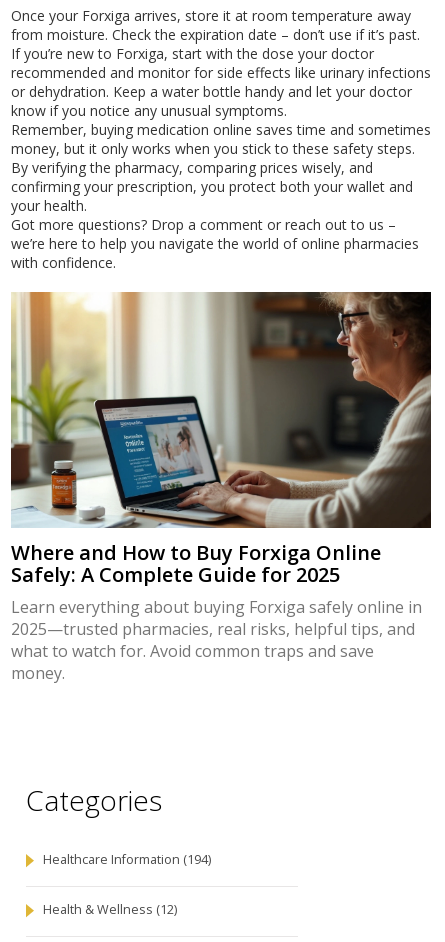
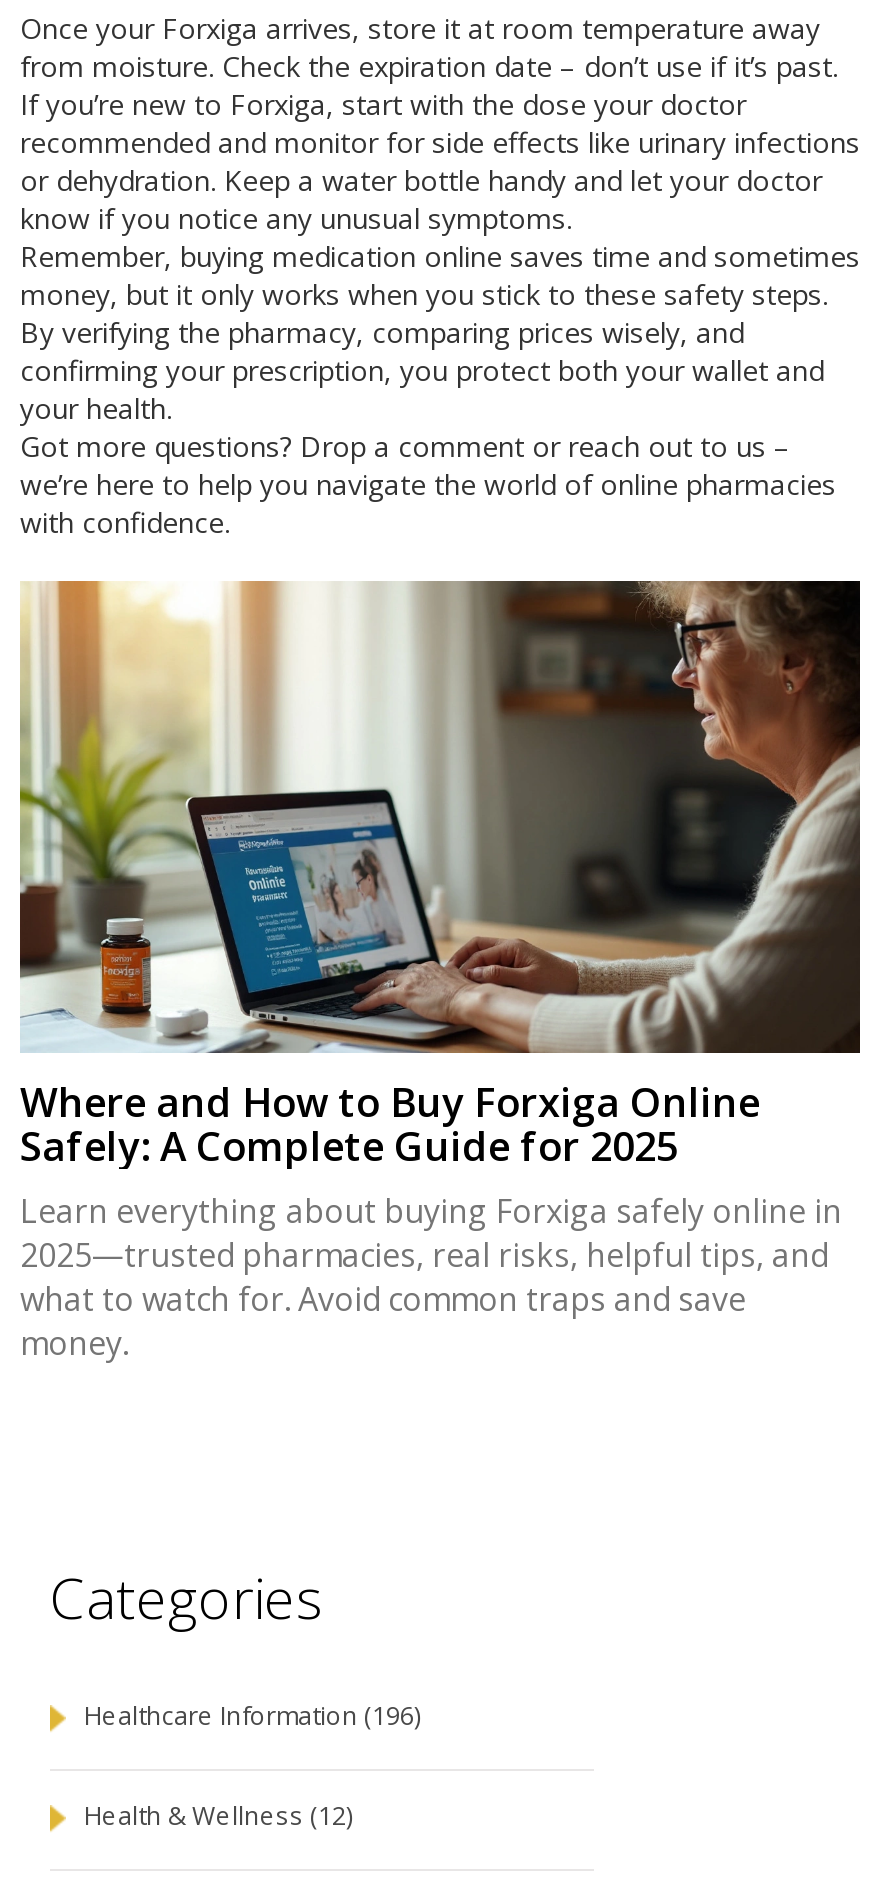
- Healthcare Information (194)
+ Healthcare Information (196)
